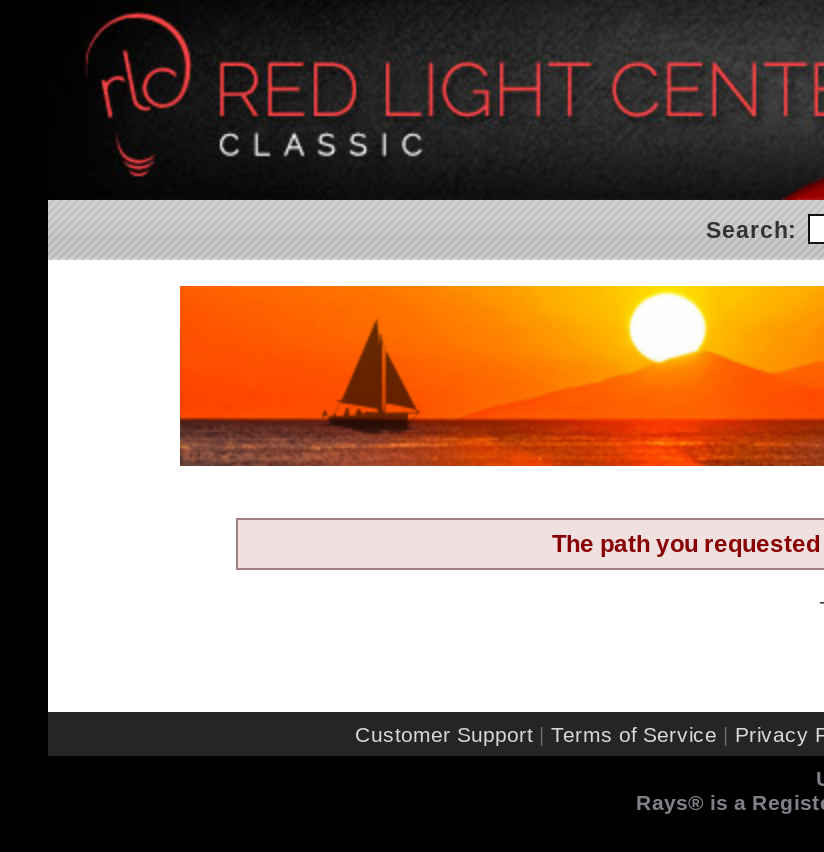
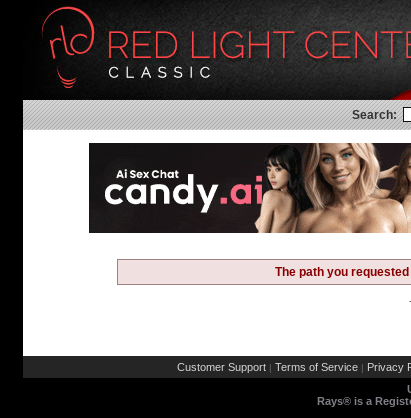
- [image]
+ [image]
